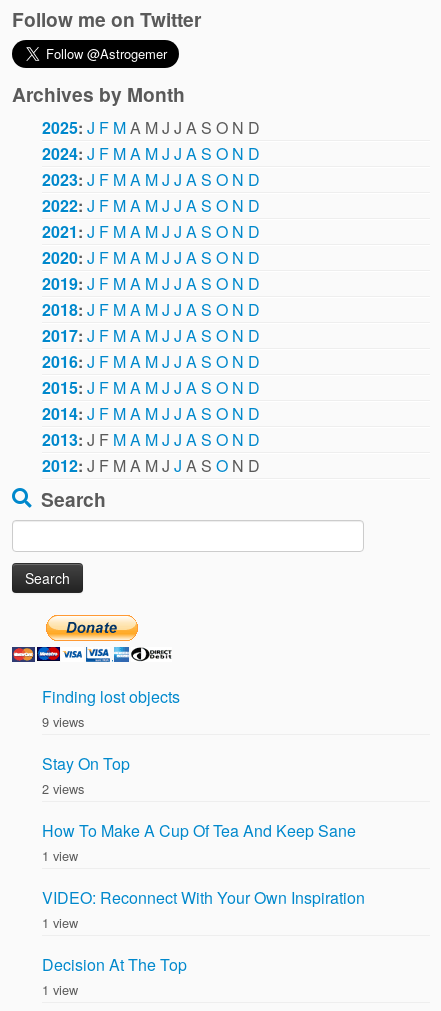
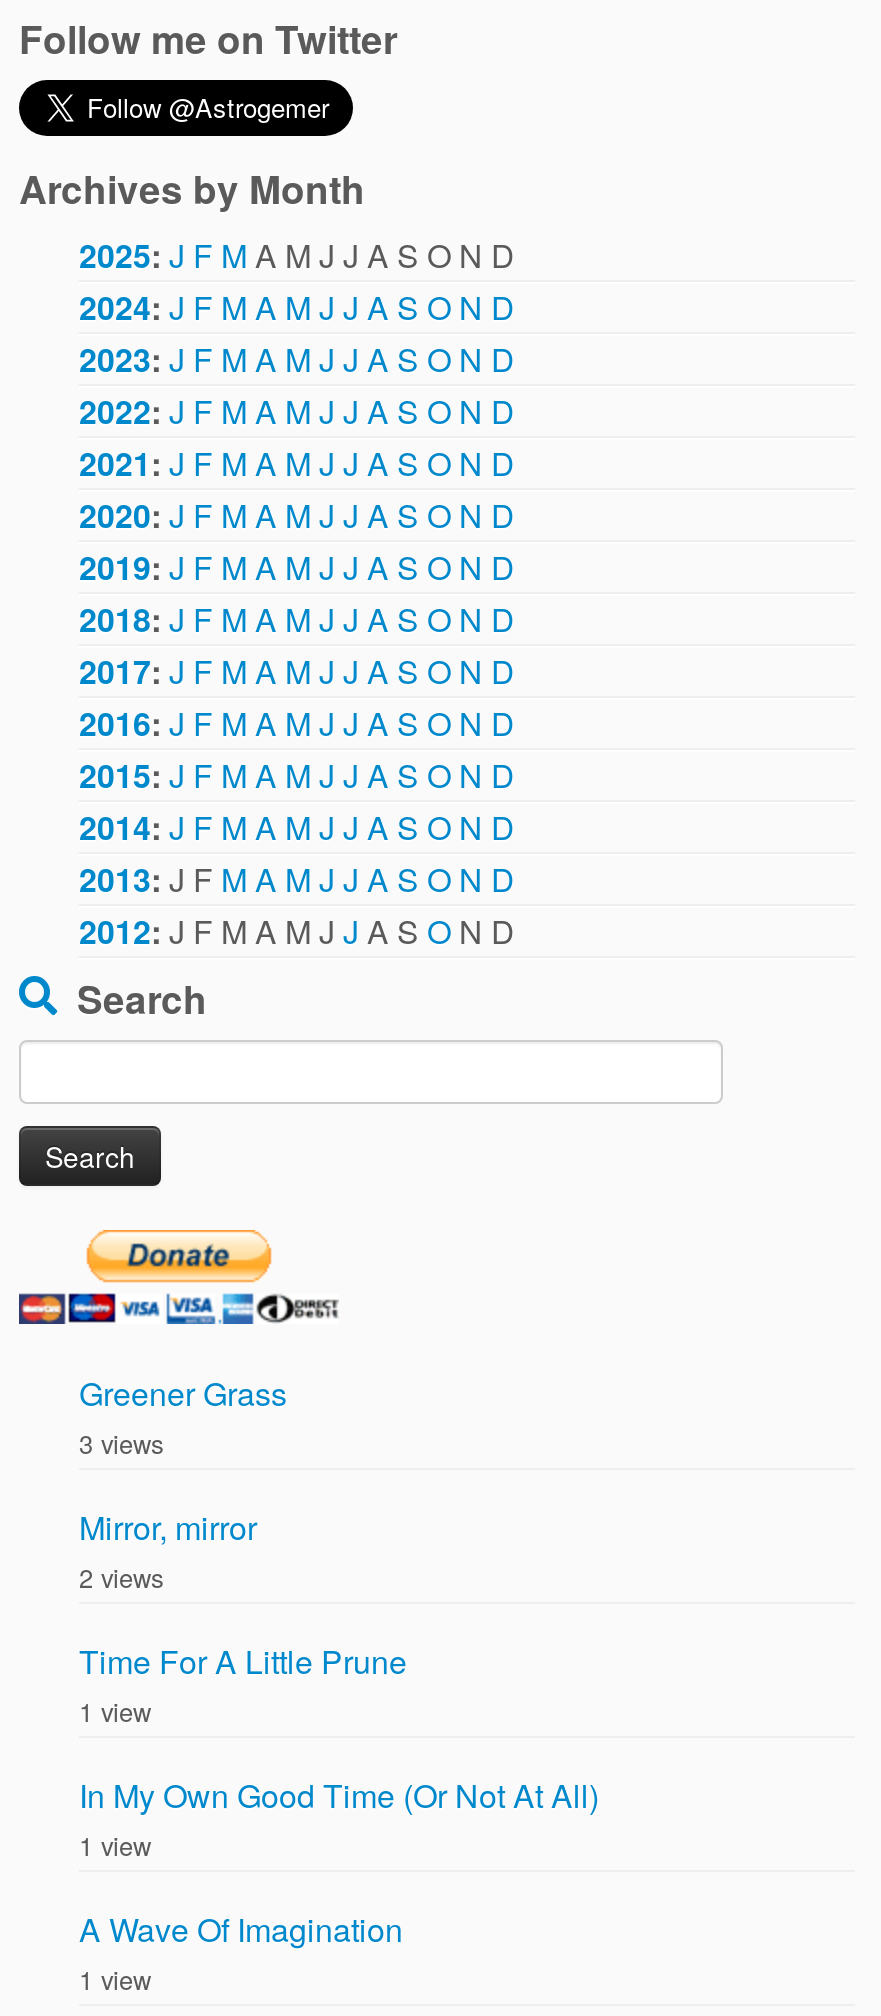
- Finding lost objects
- 9 views
+ Greener Grass
+ 3 views

- Stay On Top
+ Mirror, mirror

- How To Make A Cup Of Tea And Keep Sane
+ Time For A Little Prune

- VIDEO: Reconnect With Your Own Inspiration
+ In My Own Good Time (Or Not At All)

- Decision At The Top
+ A Wave Of Imagination
